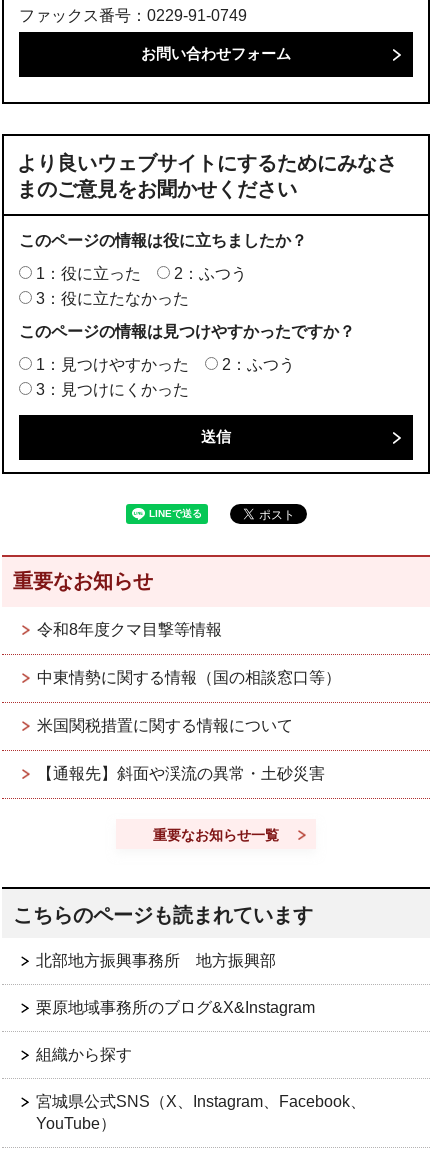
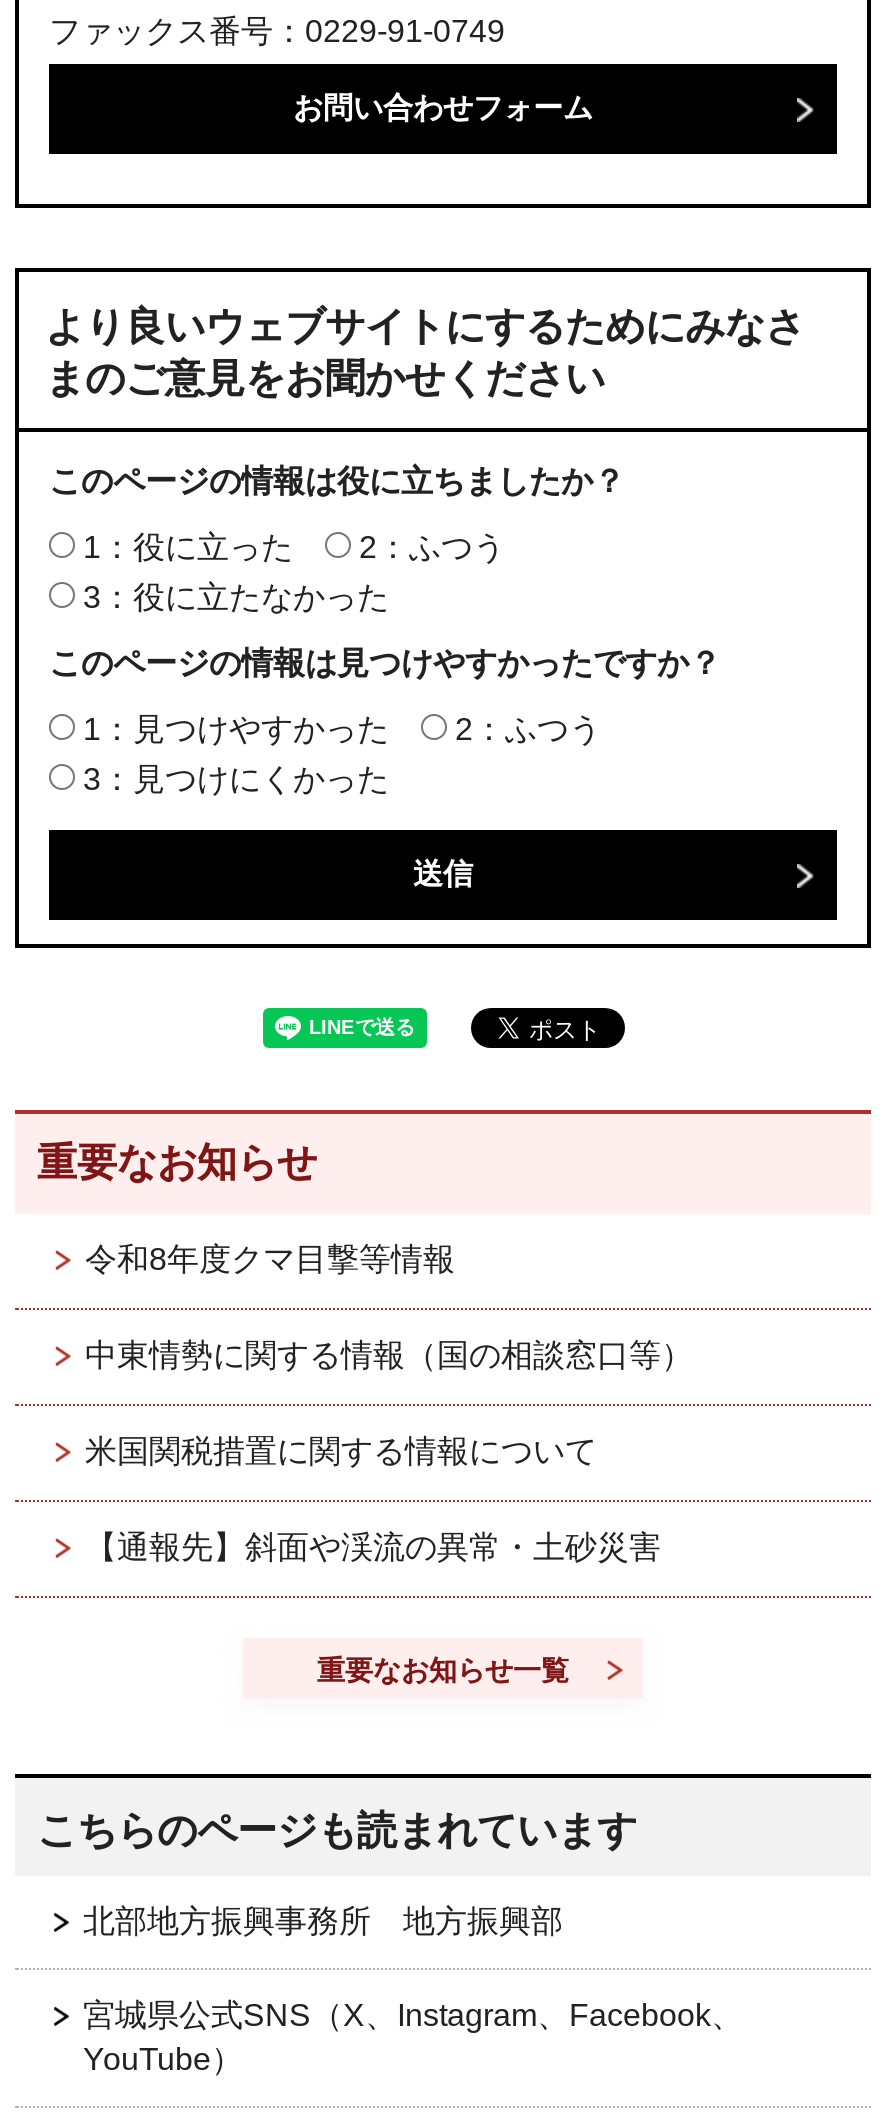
- 栗原地域事務所のブログ&X&Instagram
- 組織から探す
